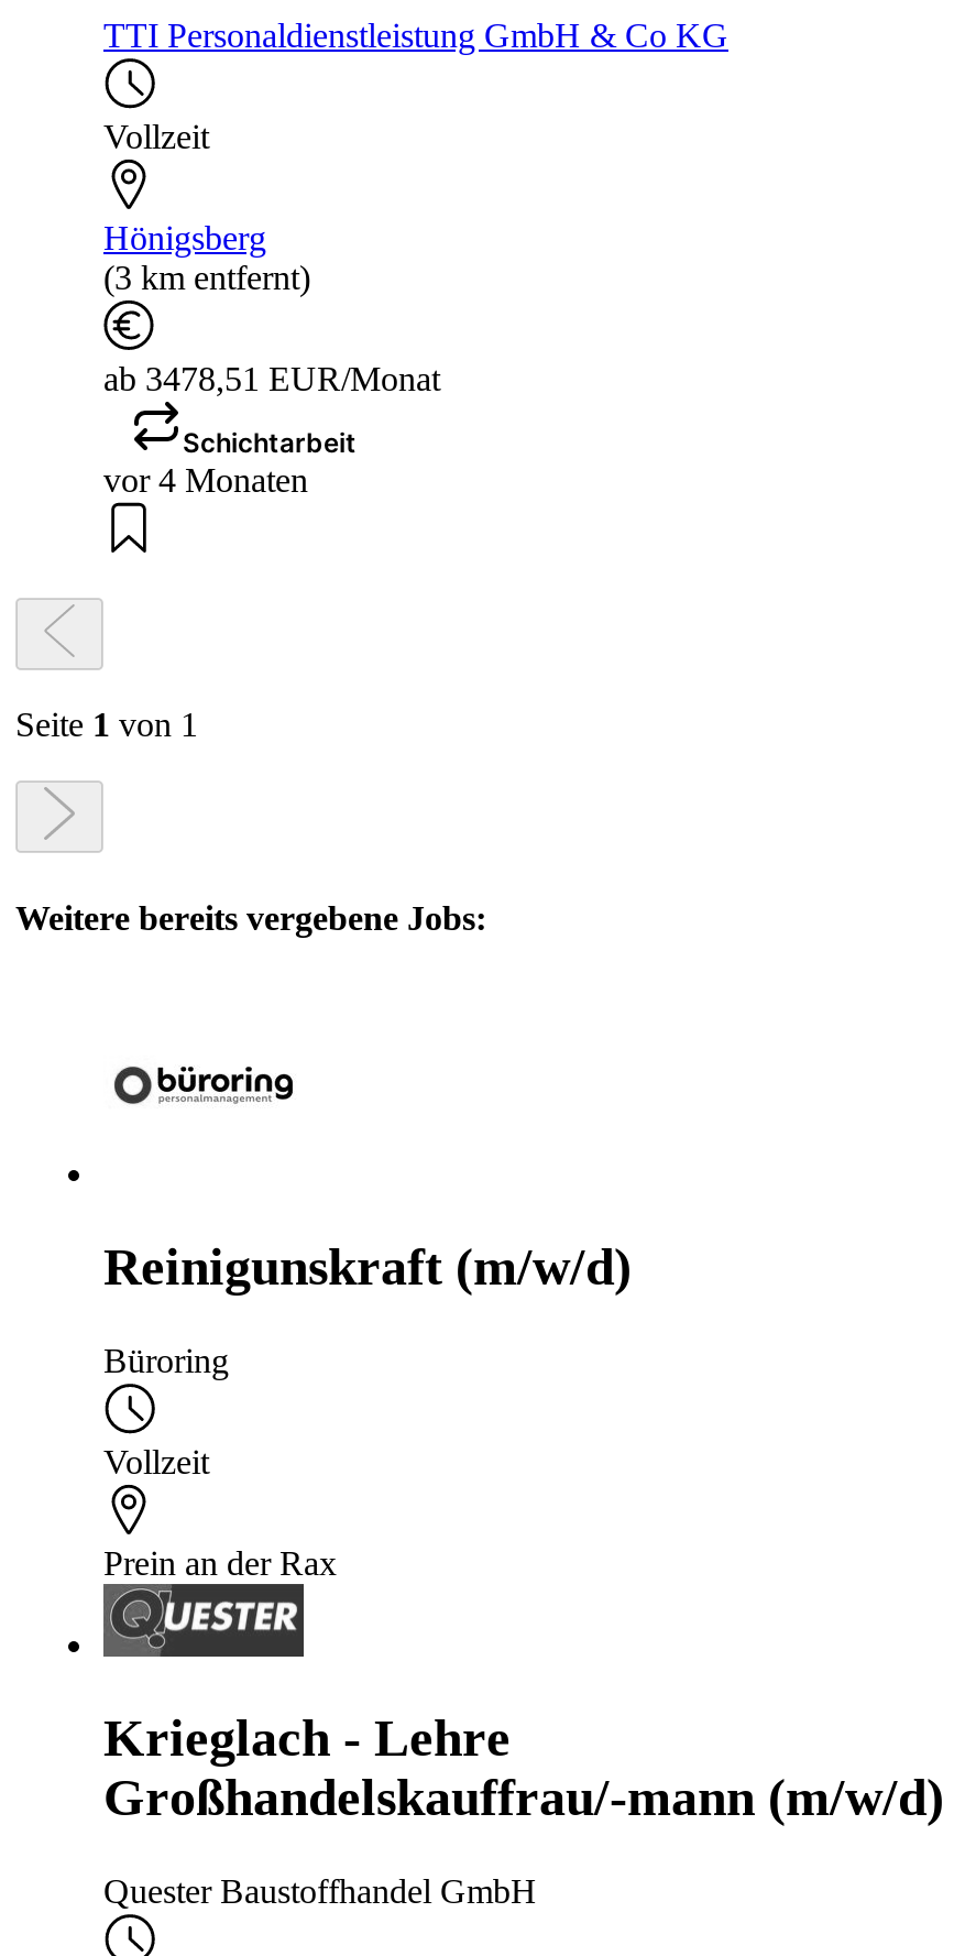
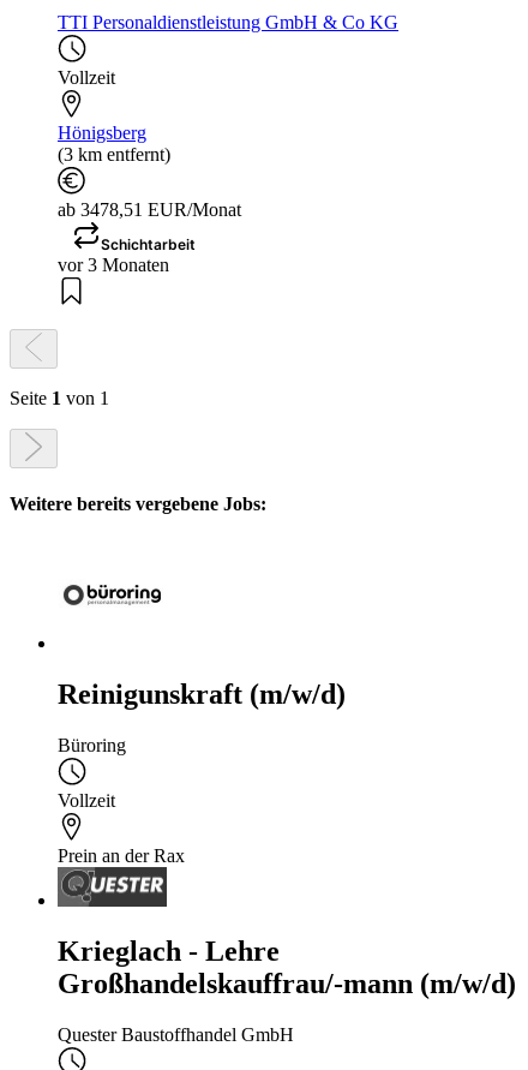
- vor 4 Monaten
+ vor 3 Monaten
